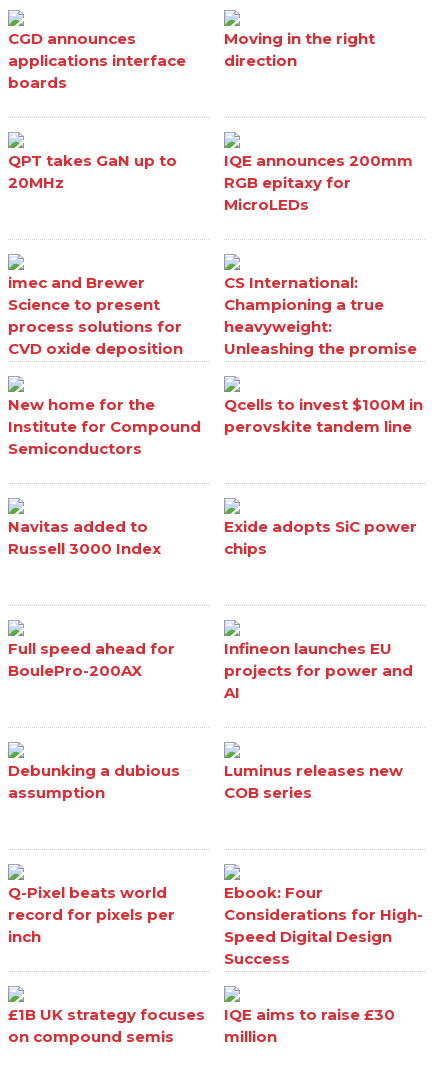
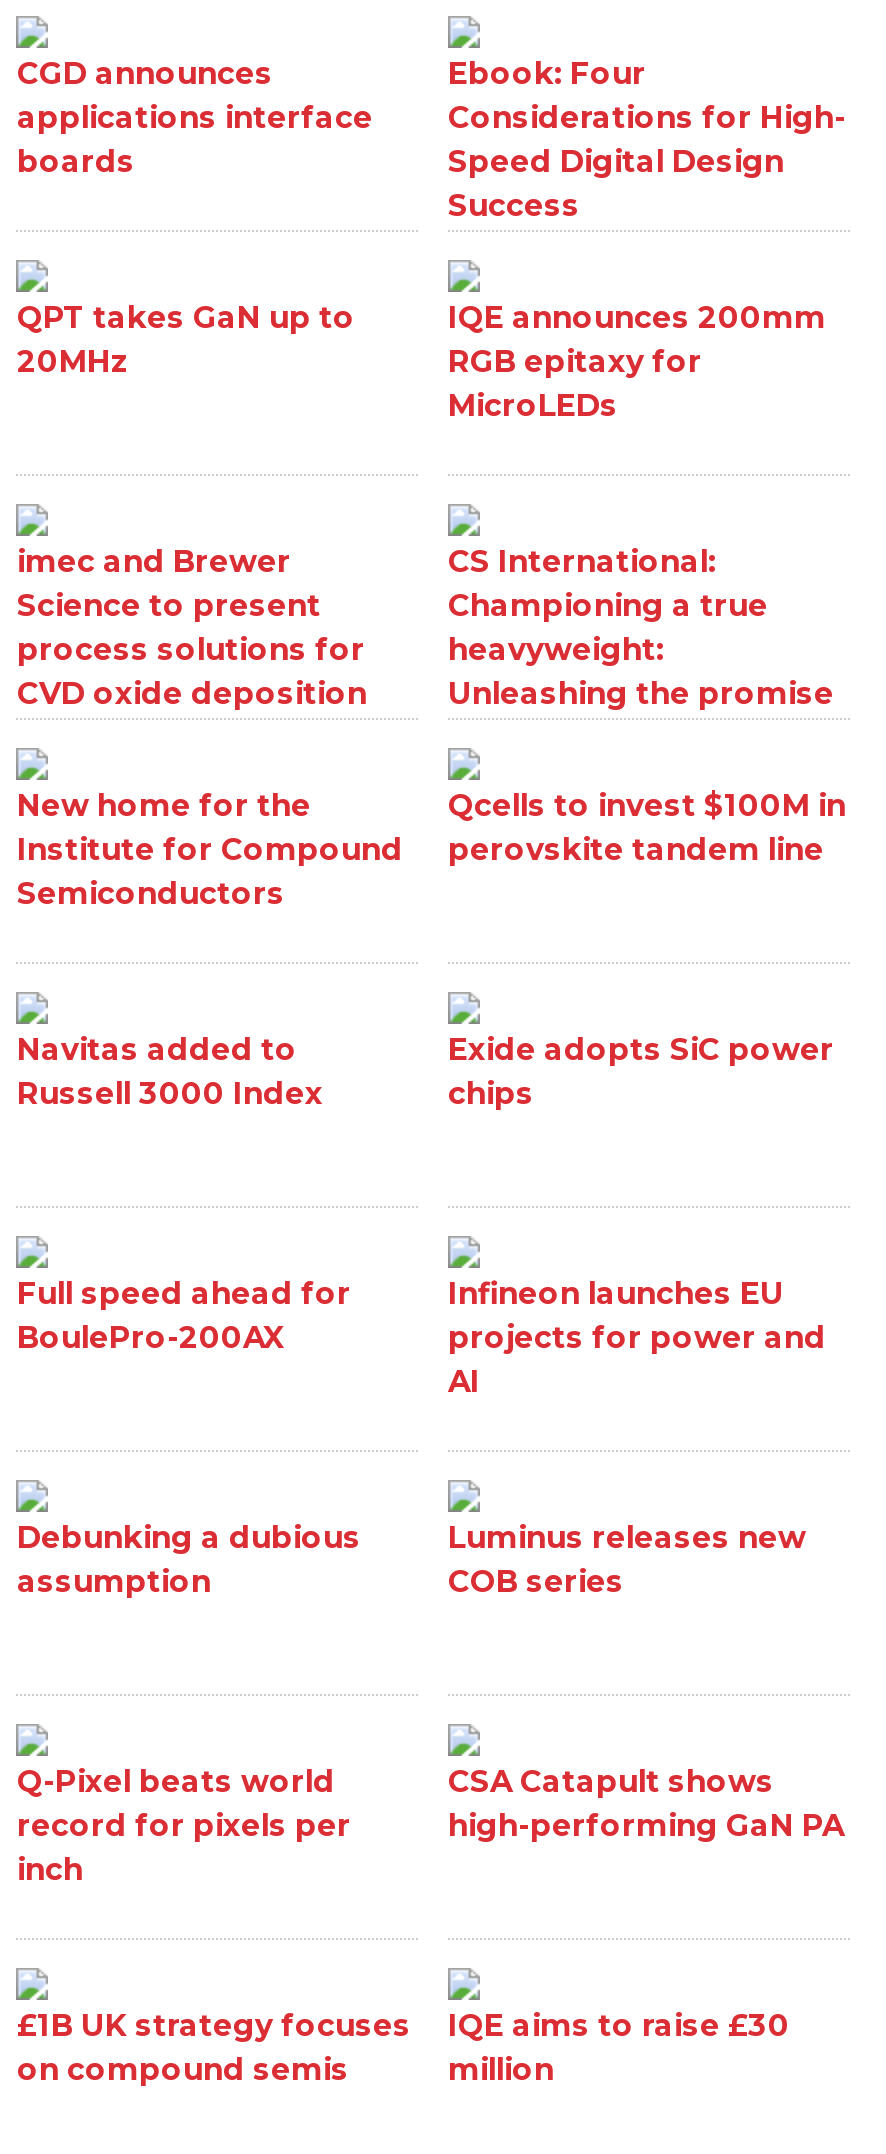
- Moving in the right
- direction

moved up: Ebook: Four | Considerations for High- | Speed Digital Design | Success

+ CSA Catapult shows
+ high-performing GaN PA
